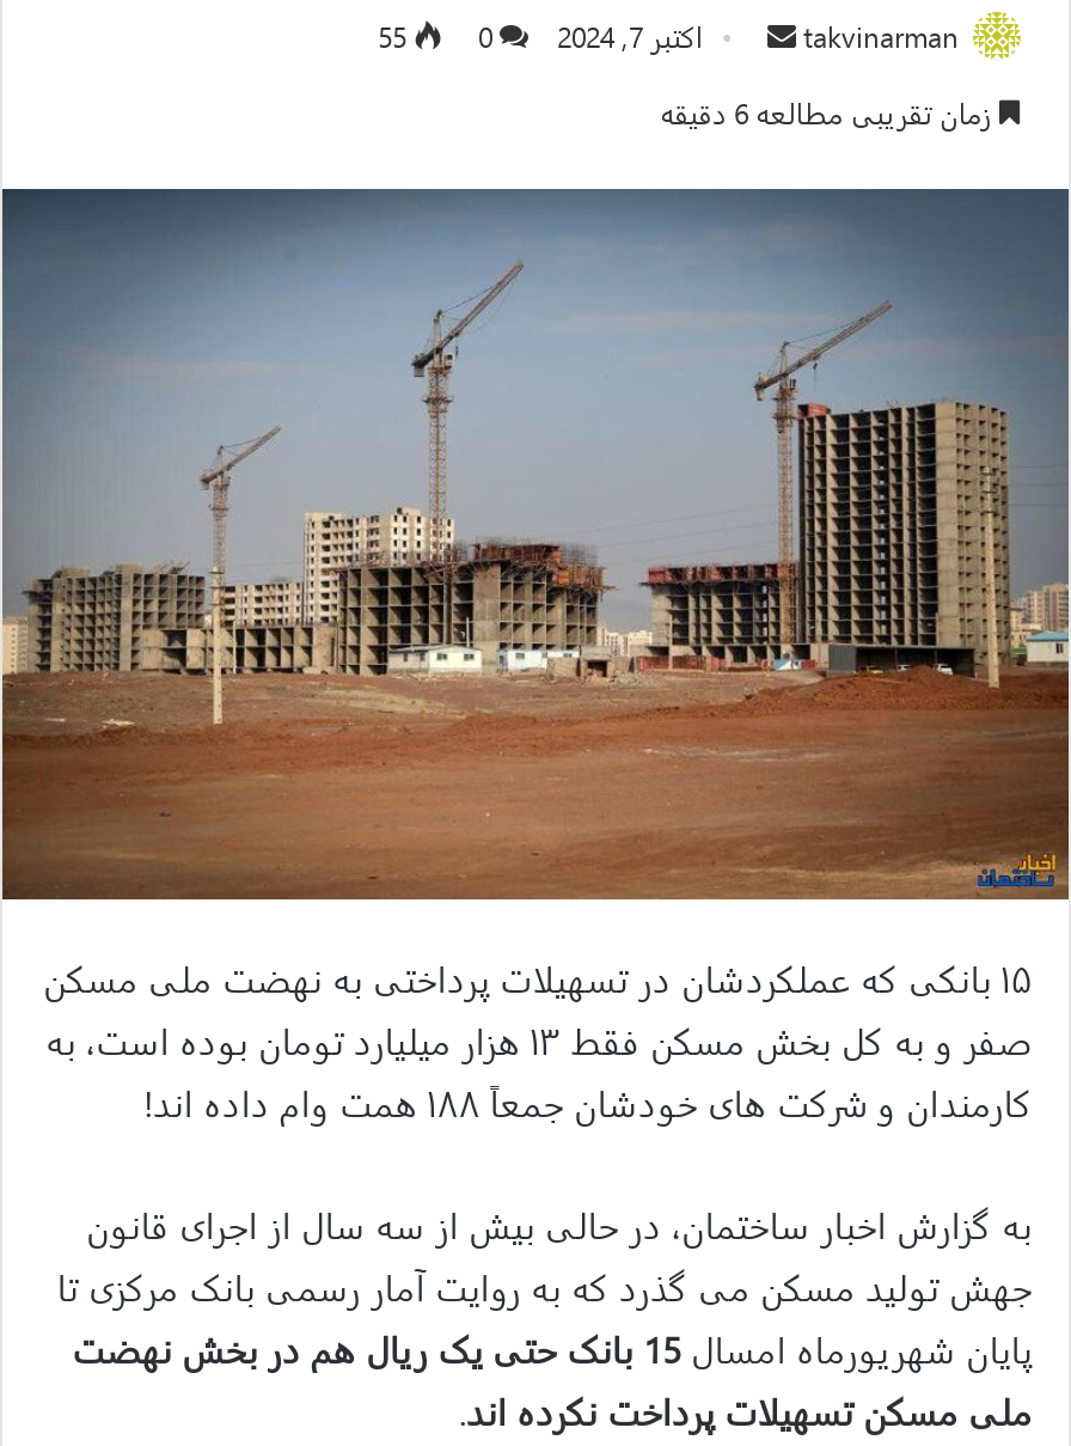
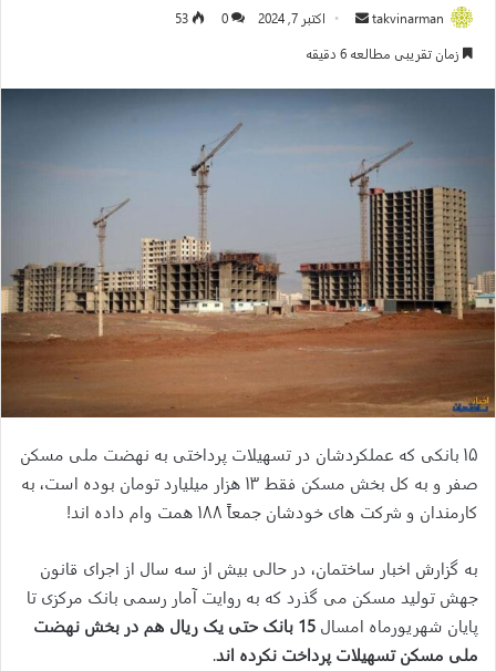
- 55 0
+ 53 0
